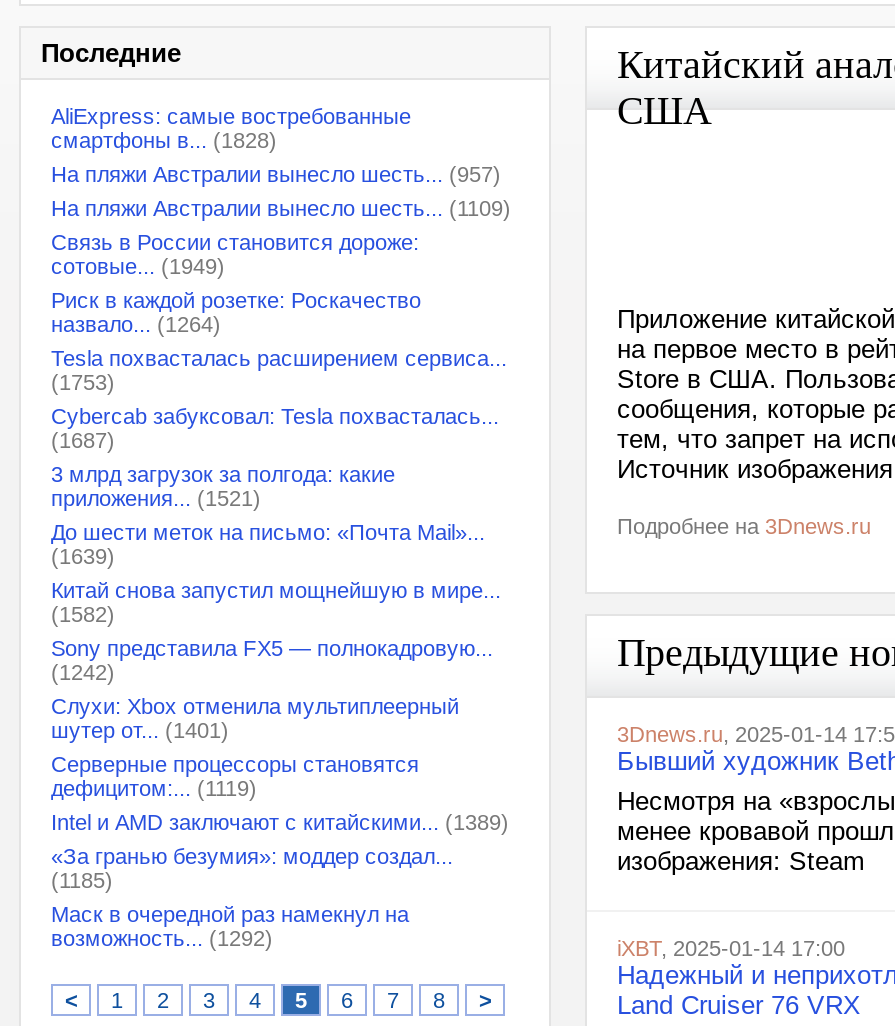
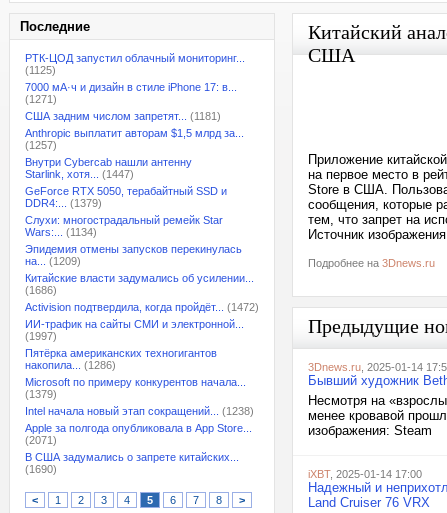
- AliExpress: самые востребованные
- смартфоны в... (1828)
- На пляжи Австралии вынесло шесть... (957)
- На пляжи Австралии вынесло шесть... (1109)
- Связь в России становится дороже:
- сотовые... (1949)
- Риск в каждой розетке: Роскачество
- назвало... (1264)
- Tesla похвасталась расширением сервиса...
- (1753)
- Cybercab забуксовал: Tesla похвасталась...
- (1687)
- 3 млрд загрузок за полгода: какие
- приложения... (1521)
- До шести меток на письмо: «Почта Mail»...
- (1639)
- Китай снова запустил мощнейшую в мире...
- (1582)
- Sony представила FX5 — полнокадровую...
- (1242)
- Слухи: Xbox отменила мультиплеерный
- шутер от... (1401)
- Серверные процессоры становятся
- дефицитом:... (1119)
- Intel и AMD заключают с китайскими... (1389)
- «За гранью безумия»: моддер создал...
- (1185)
- Маск в очередной раз намекнул на
- возможность... (1292)
+ РТК-ЦОД запустил облачный мониторинг...
+ (1125)
+ 7000 мА·ч и дизайн в стиле iPhone 17: в...
+ (1271)
+ США задним числом запретят... (1181)
+ Anthropic выплатит авторам $1,5 млрд за...
+ (1257)
+ Внутри Cybercab нашли антенну
+ Starlink, хотя... (1447)
+ GeForce RTX 5050, терабайтный SSD и
+ DDR4:... (1379)
+ Слухи: многострадальный ремейк Star
+ Wars:... (1134)
+ Эпидемия отмены запусков перекинулась
+ на... (1209)
+ Китайские власти задумались об усилении...
+ (1686)
+ Activision подтвердила, когда пройдёт... (1472)
+ ИИ-трафик на сайты СМИ и электронной...
+ (1997)
+ Пятёрка американских техногигантов
+ накопила... (1286)
+ Microsoft по примеру конкурентов начала...
+ (1379)
+ Intel начала новый этап сокращений... (1238)
+ Apple за полгода опубликовала в App Store...
+ (2071)
+ В США задумались о запрете китайских...
+ (1690)
